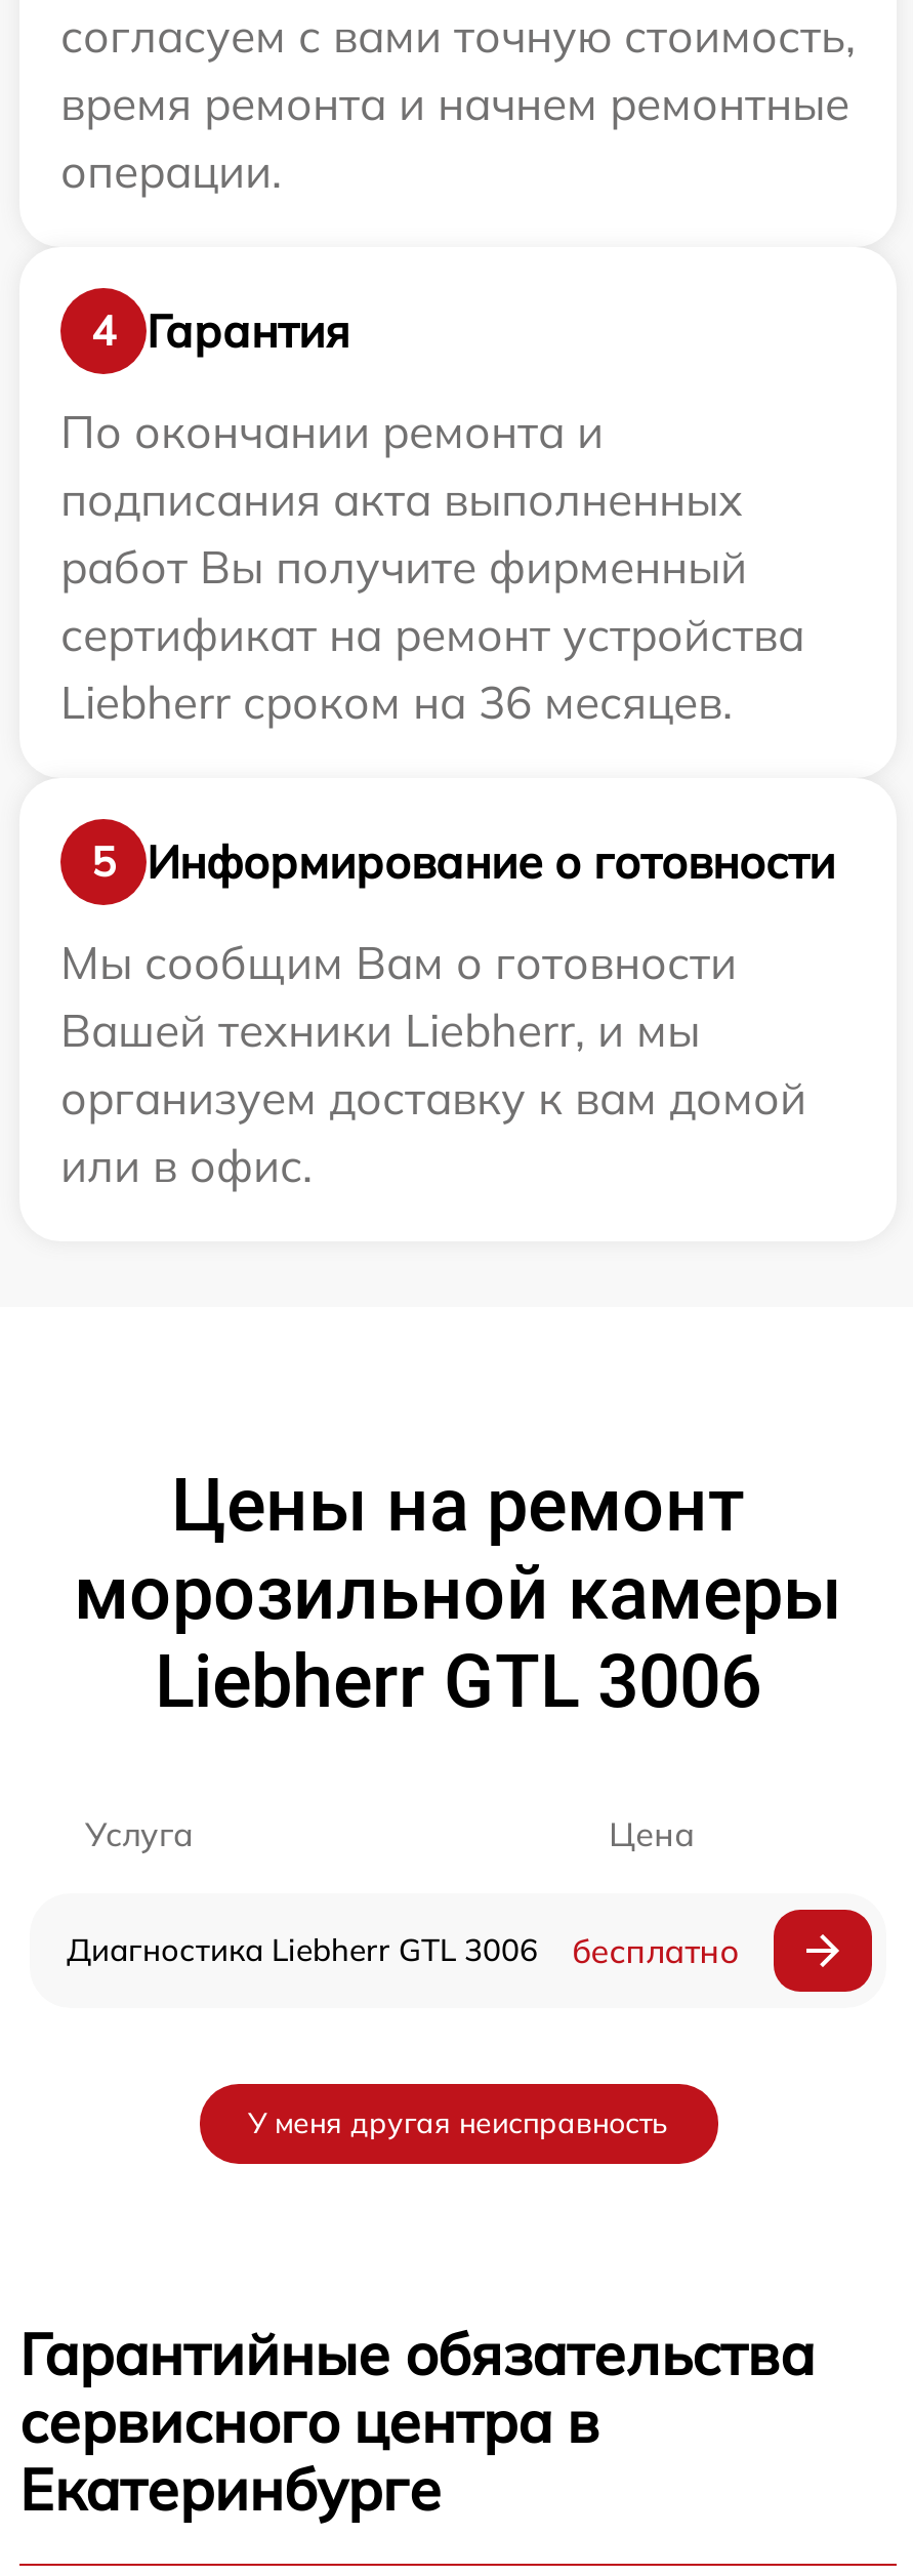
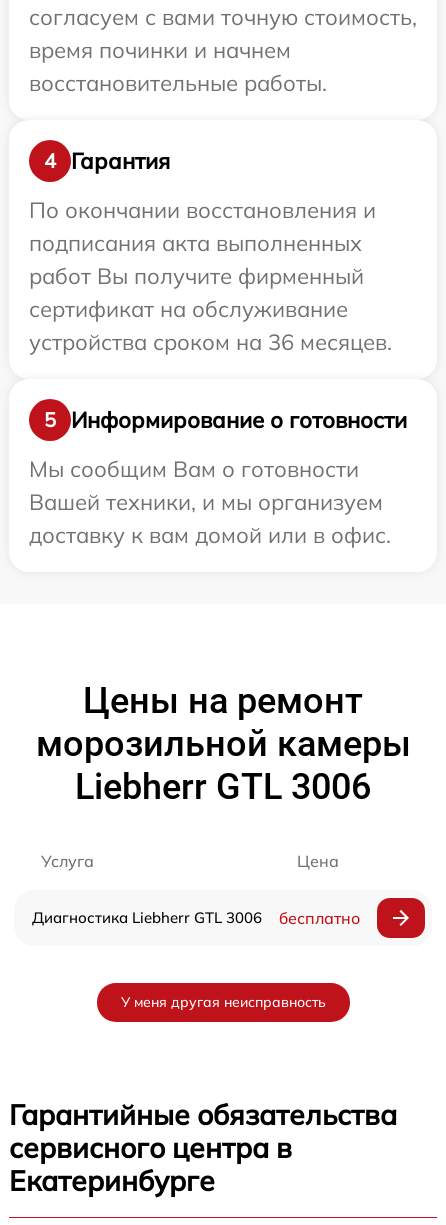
- время ремонта и начнем ремонтные
- операции.
+ время починки и начнем
+ восстановительные работы.

- По окончании ремонта и
+ По окончании восстановления и

- сертификат на ремонт устройства
- Liebherr сроком на 36 месяцев.
+ сертификат на обслуживание
+ устройства сроком на 36 месяцев.

- Вашей техники Liebherr, и мы
- организуем доставку к вам домой
- или в офис.
+ Вашей техники, и мы организуем
+ доставку к вам домой или в офис.
